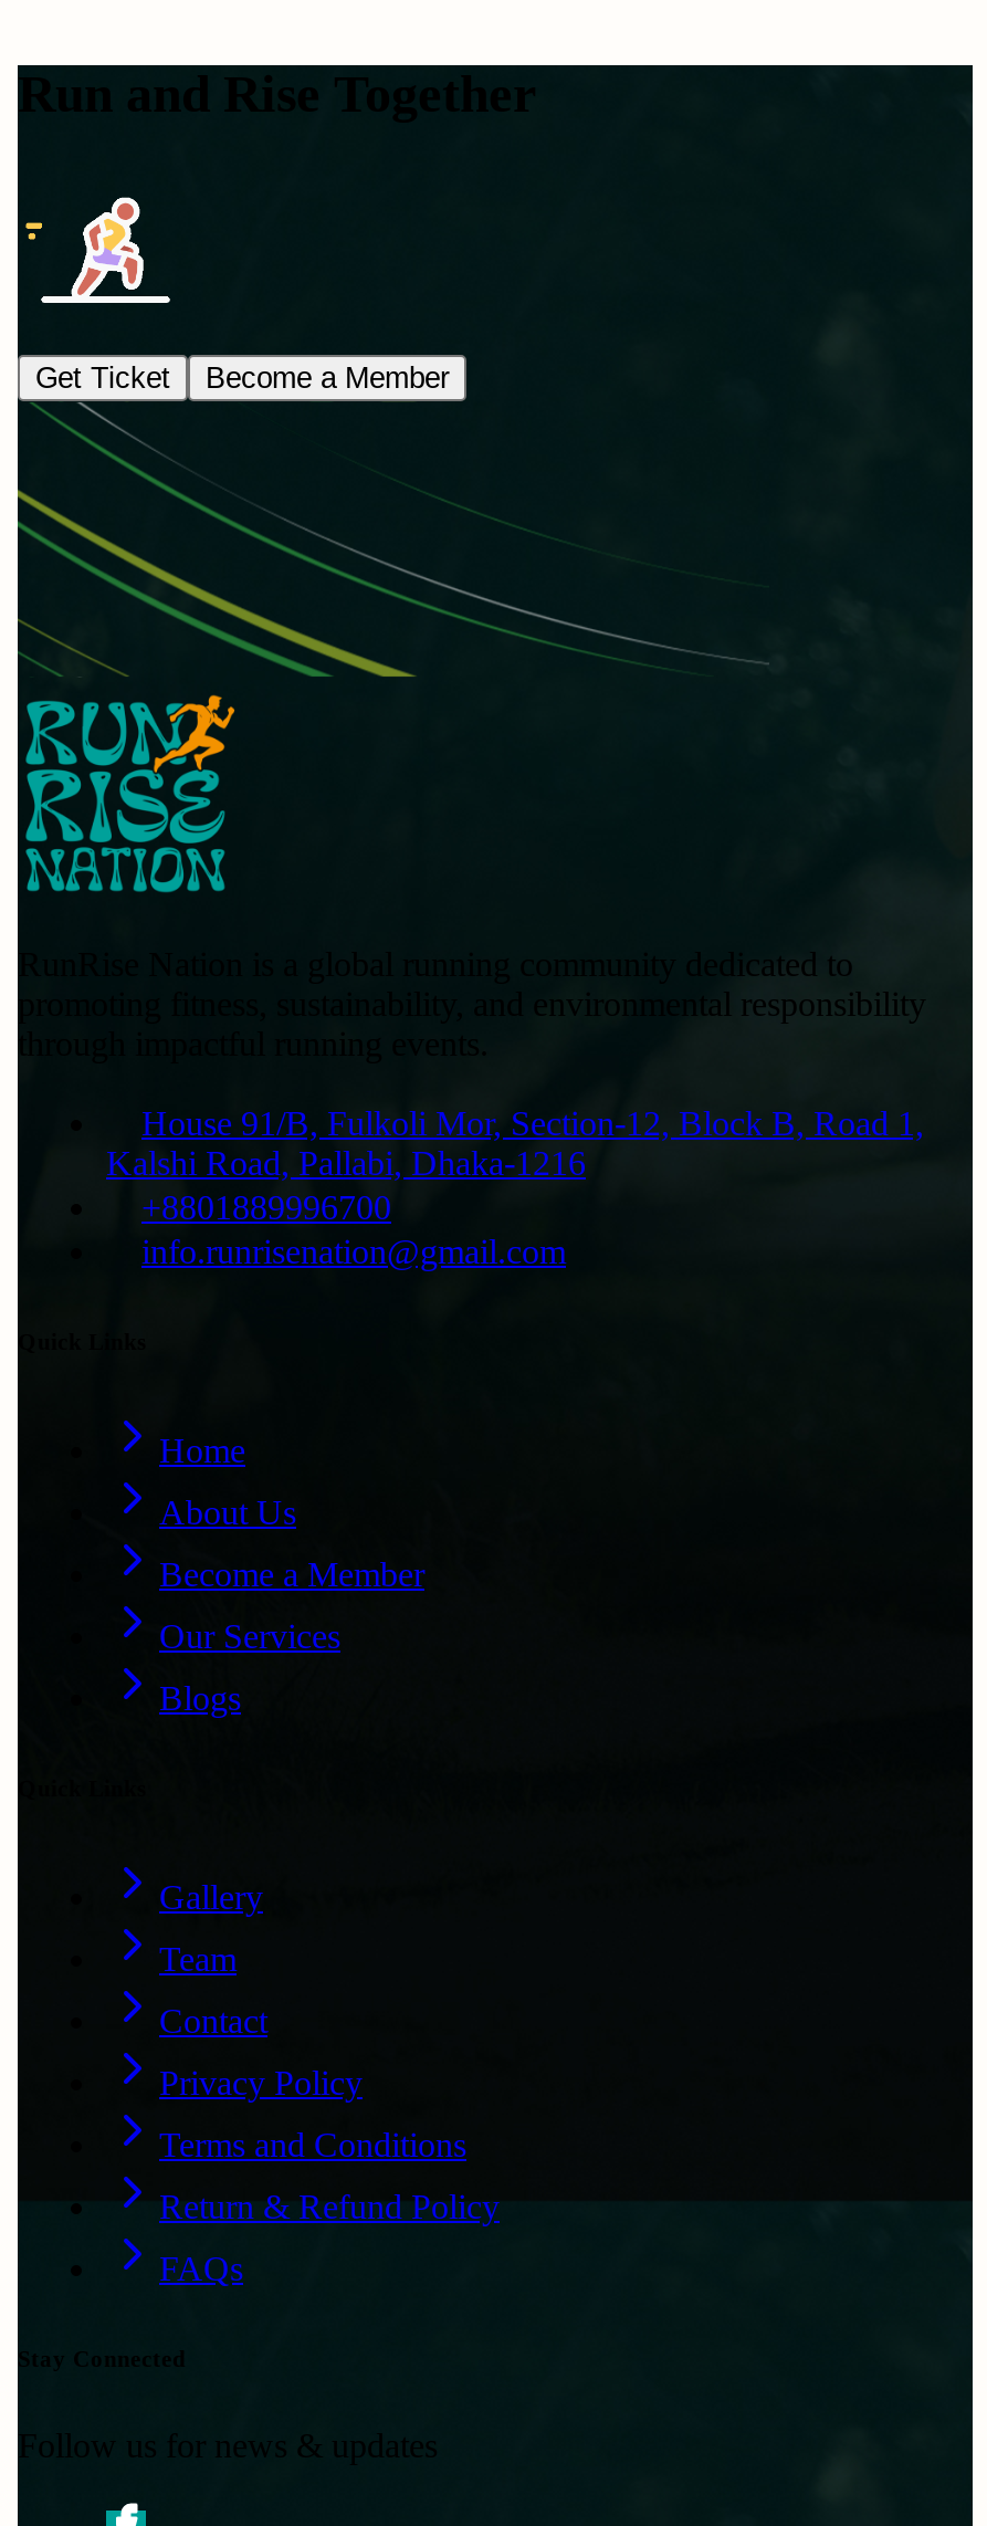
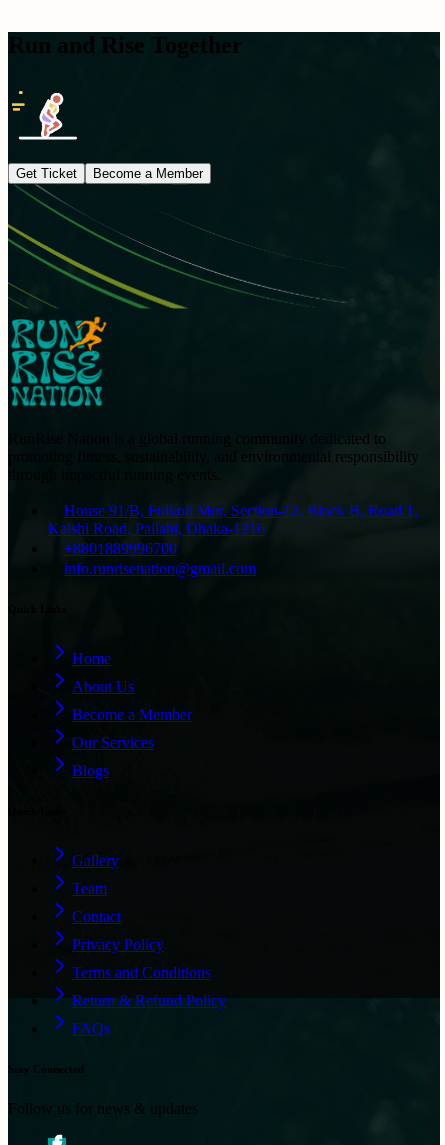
- [image]
+ [image]
